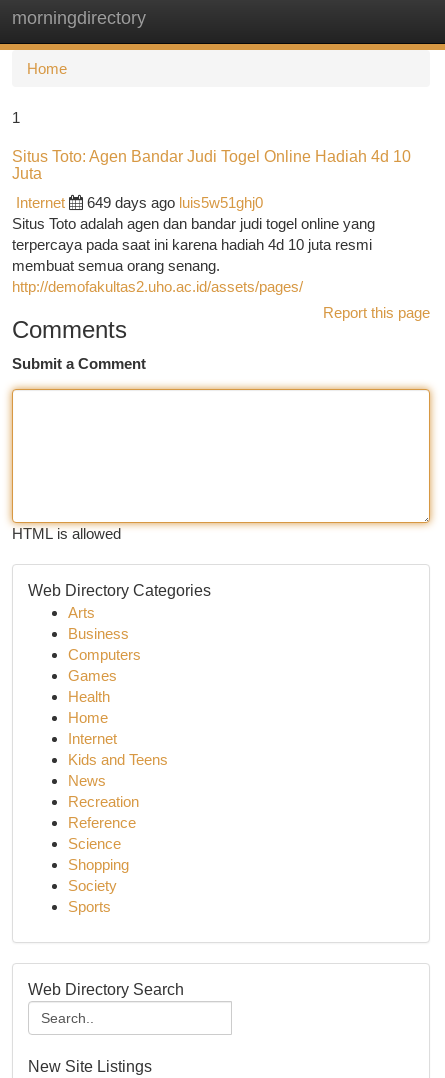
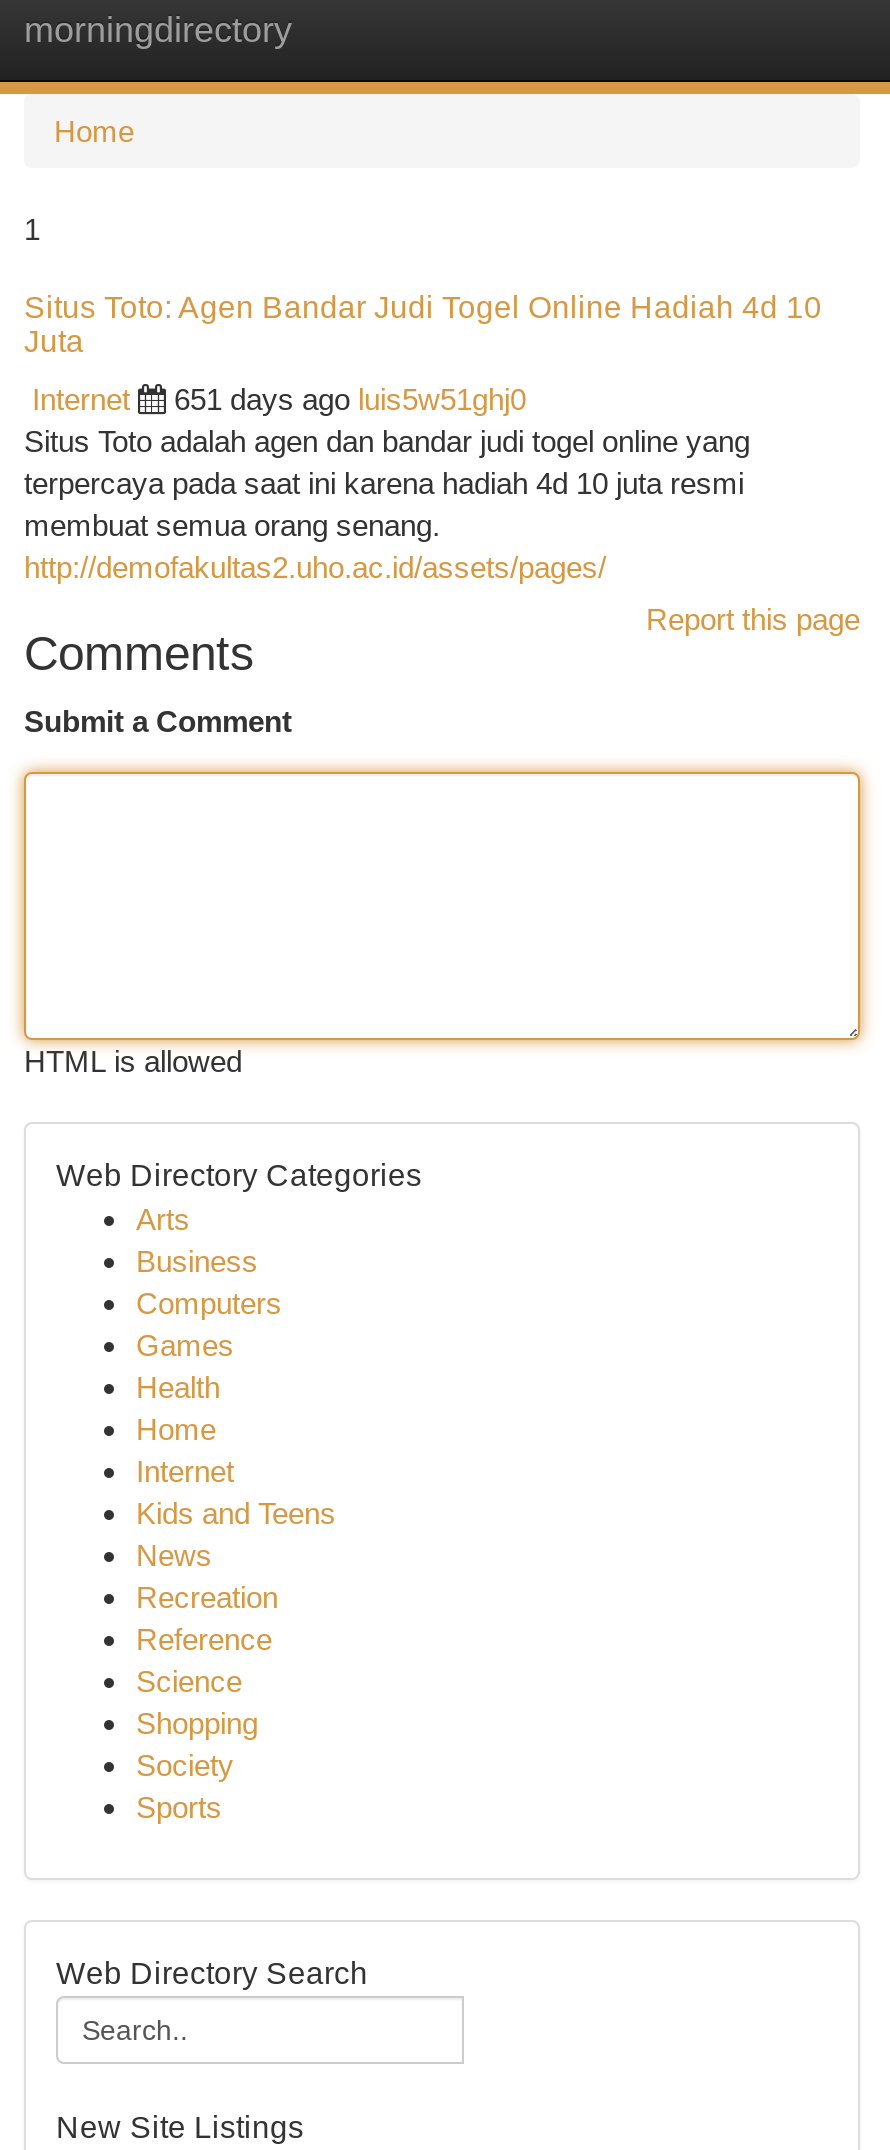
- 649 days ago luis5w51ghj0
+ 651 days ago luis5w51ghj0
